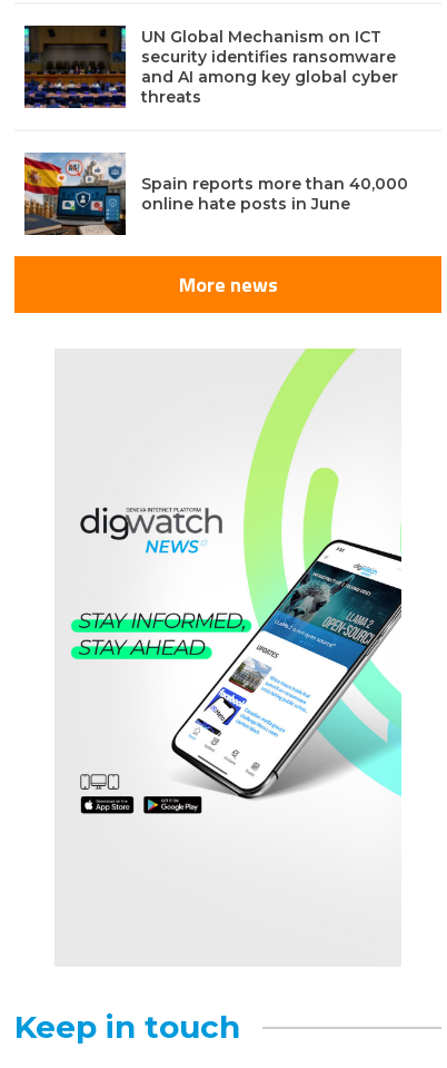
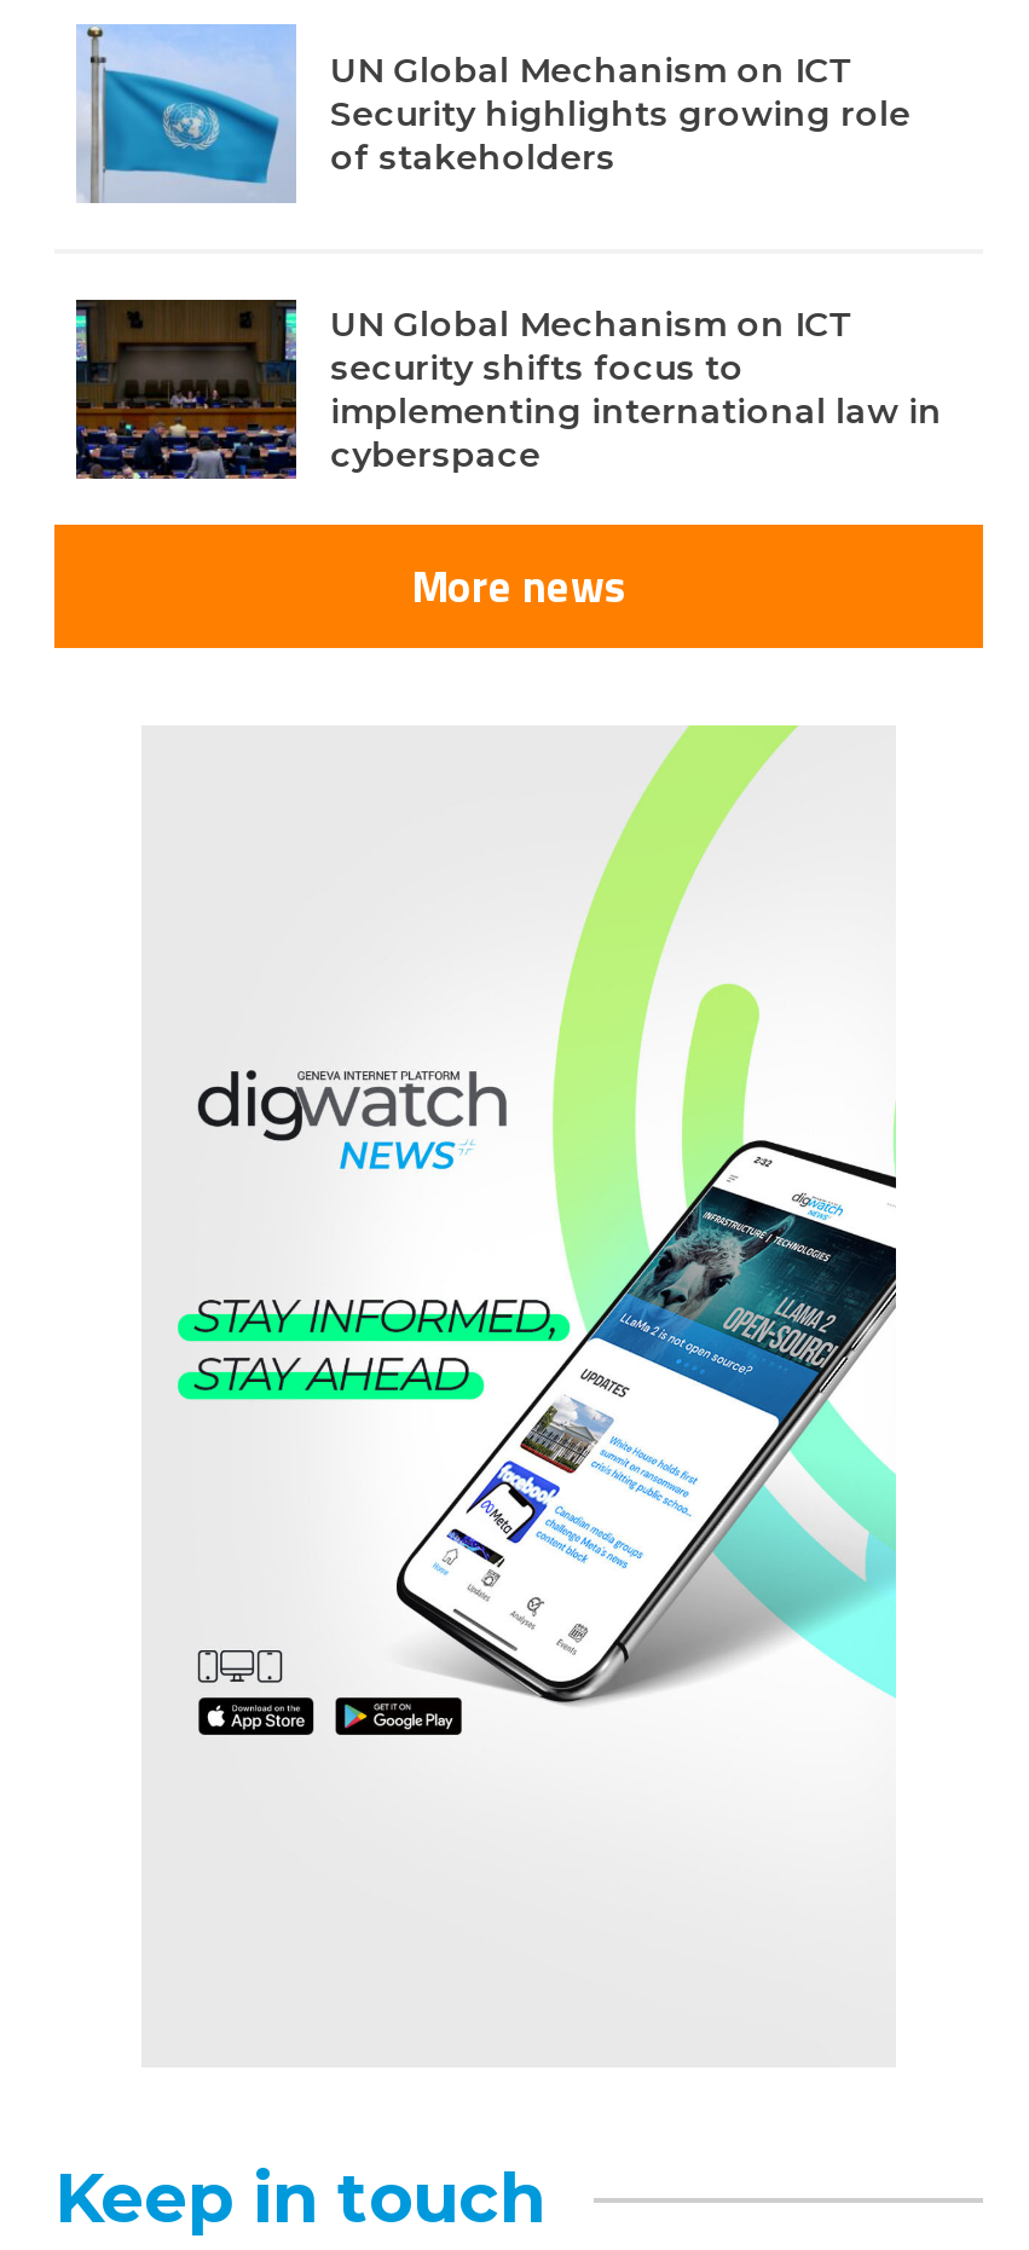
- [image]
- security identifies ransomware
- and AI among key global cyber
- threats
+ [image]
+ Security highlights growing role
+ of stakeholders

- [image]
- Spain reports more than 40,000
- online hate posts in June
+ [image]
+ UN Global Mechanism on ICT
+ security shifts focus to
+ implementing international law in
+ cyberspace
